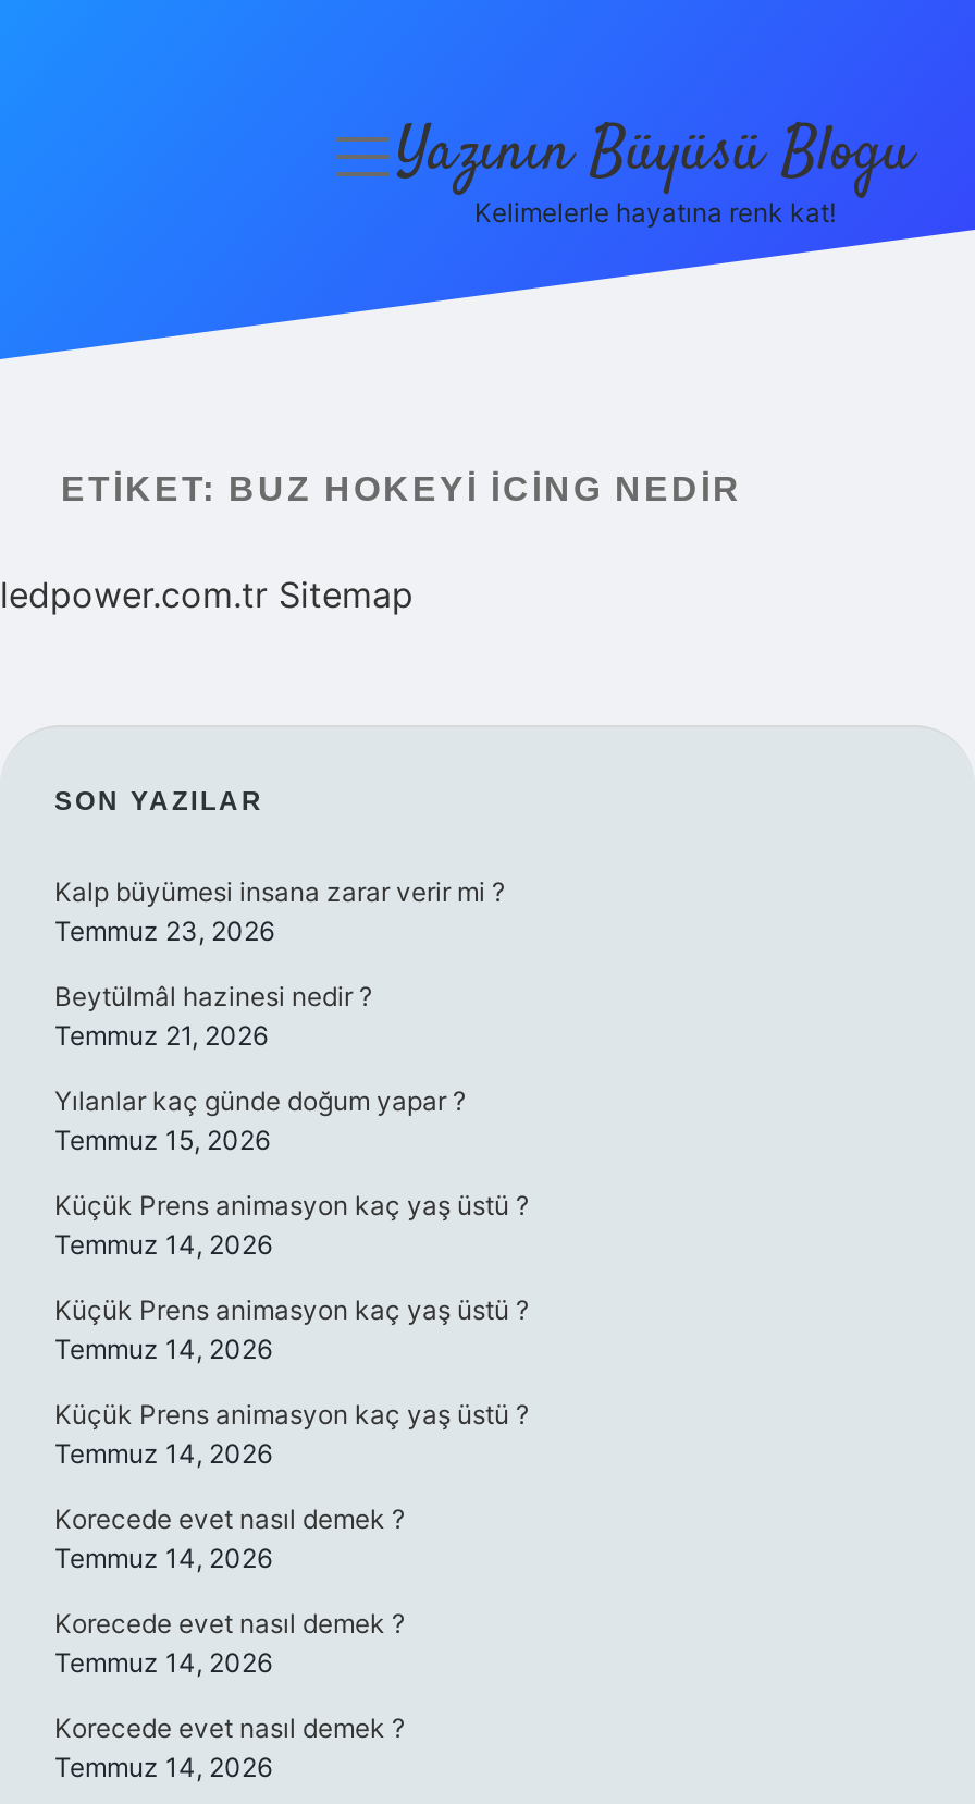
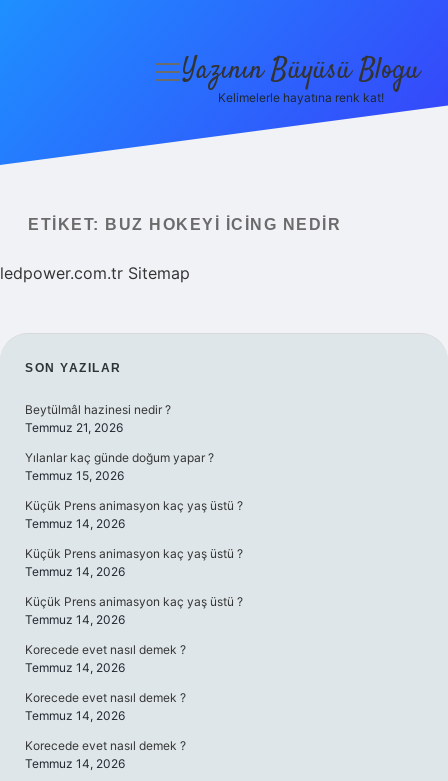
- Kalp büyümesi insana zarar verir mi ?
- Temmuz 23, 2026
